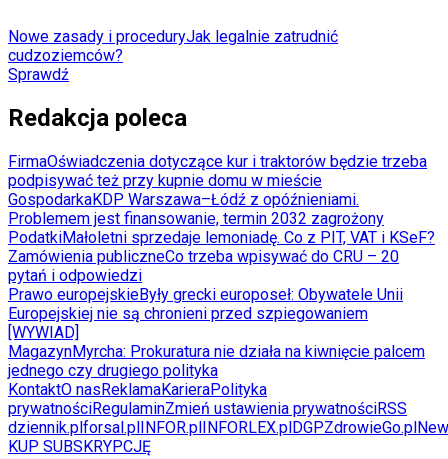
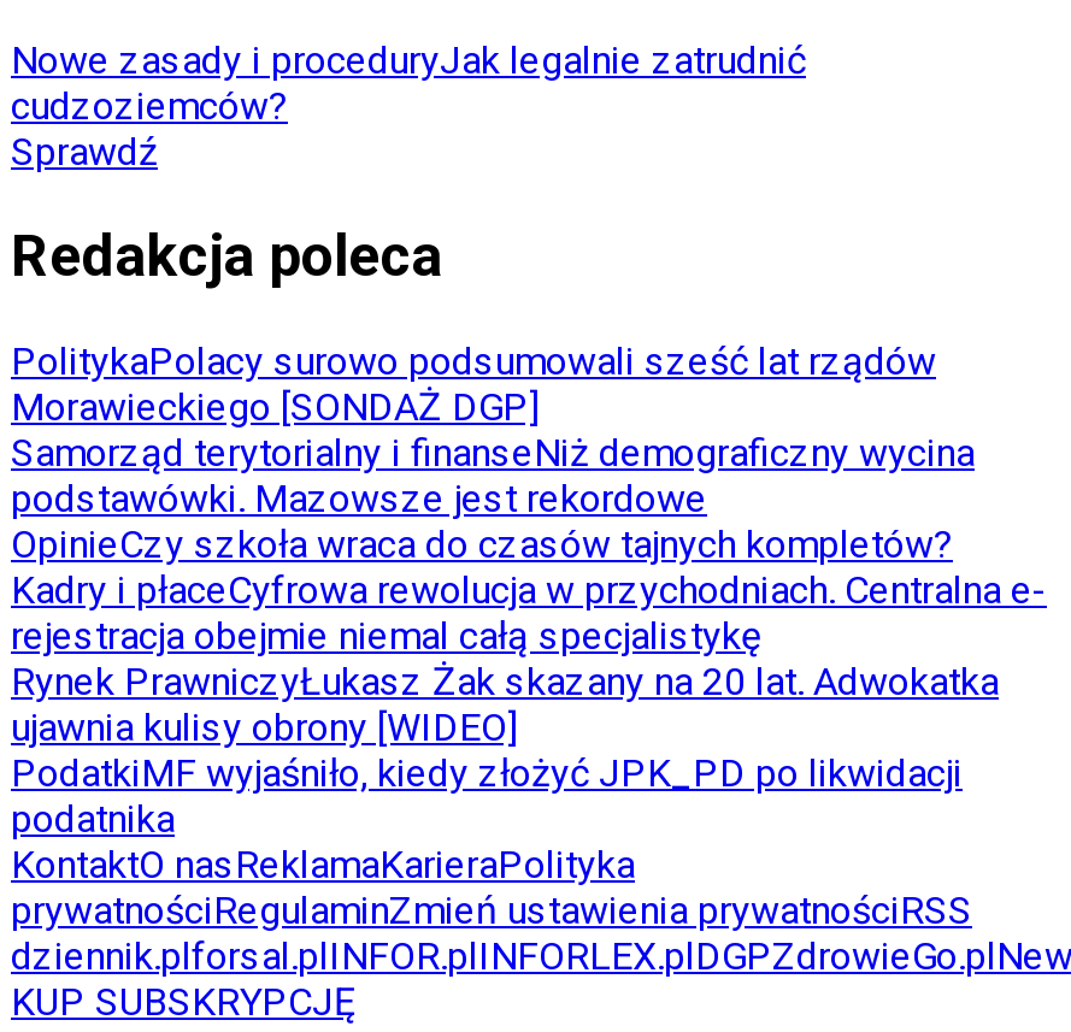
- FirmaOświadczenia dotyczące kur i traktorów będzie trzeba
- podpisywać też przy kupnie domu w mieście
- GospodarkaKDP Warszawa–Łódź z opóźnieniami.
- Problemem jest finansowanie, termin 2032 zagrożony
- PodatkiMałoletni sprzedaje lemoniadę. Co z PIT, VAT i KSeF?
- Zamówienia publiczneCo trzeba wpisywać do CRU – 20
- pytań i odpowiedzi
- Prawo europejskieByły grecki europoseł: Obywatele Unii
- Europejskiej nie są chronieni przed szpiegowaniem
- [WYWIAD]
- MagazynMyrcha: Prokuratura nie działa na kiwnięcie palcem
- jednego czy drugiego polityka
+ PolitykaPolacy surowo podsumowali sześć lat rządów
+ Morawieckiego [SONDAŻ DGP]
+ Samorząd terytorialny i finanseNiż demograficzny wycina
+ podstawówki. Mazowsze jest rekordowe
+ OpinieCzy szkoła wraca do czasów tajnych kompletów?
+ Kadry i płaceCyfrowa rewolucja w przychodniach. Centralna e-
+ rejestracja obejmie niemal całą specjalistykę
+ Rynek PrawniczyŁukasz Żak skazany na 20 lat. Adwokatka
+ ujawnia kulisy obrony [WIDEO]
+ PodatkiMF wyjaśniło, kiedy złożyć JPK_PD po likwidacji
+ podatnika
